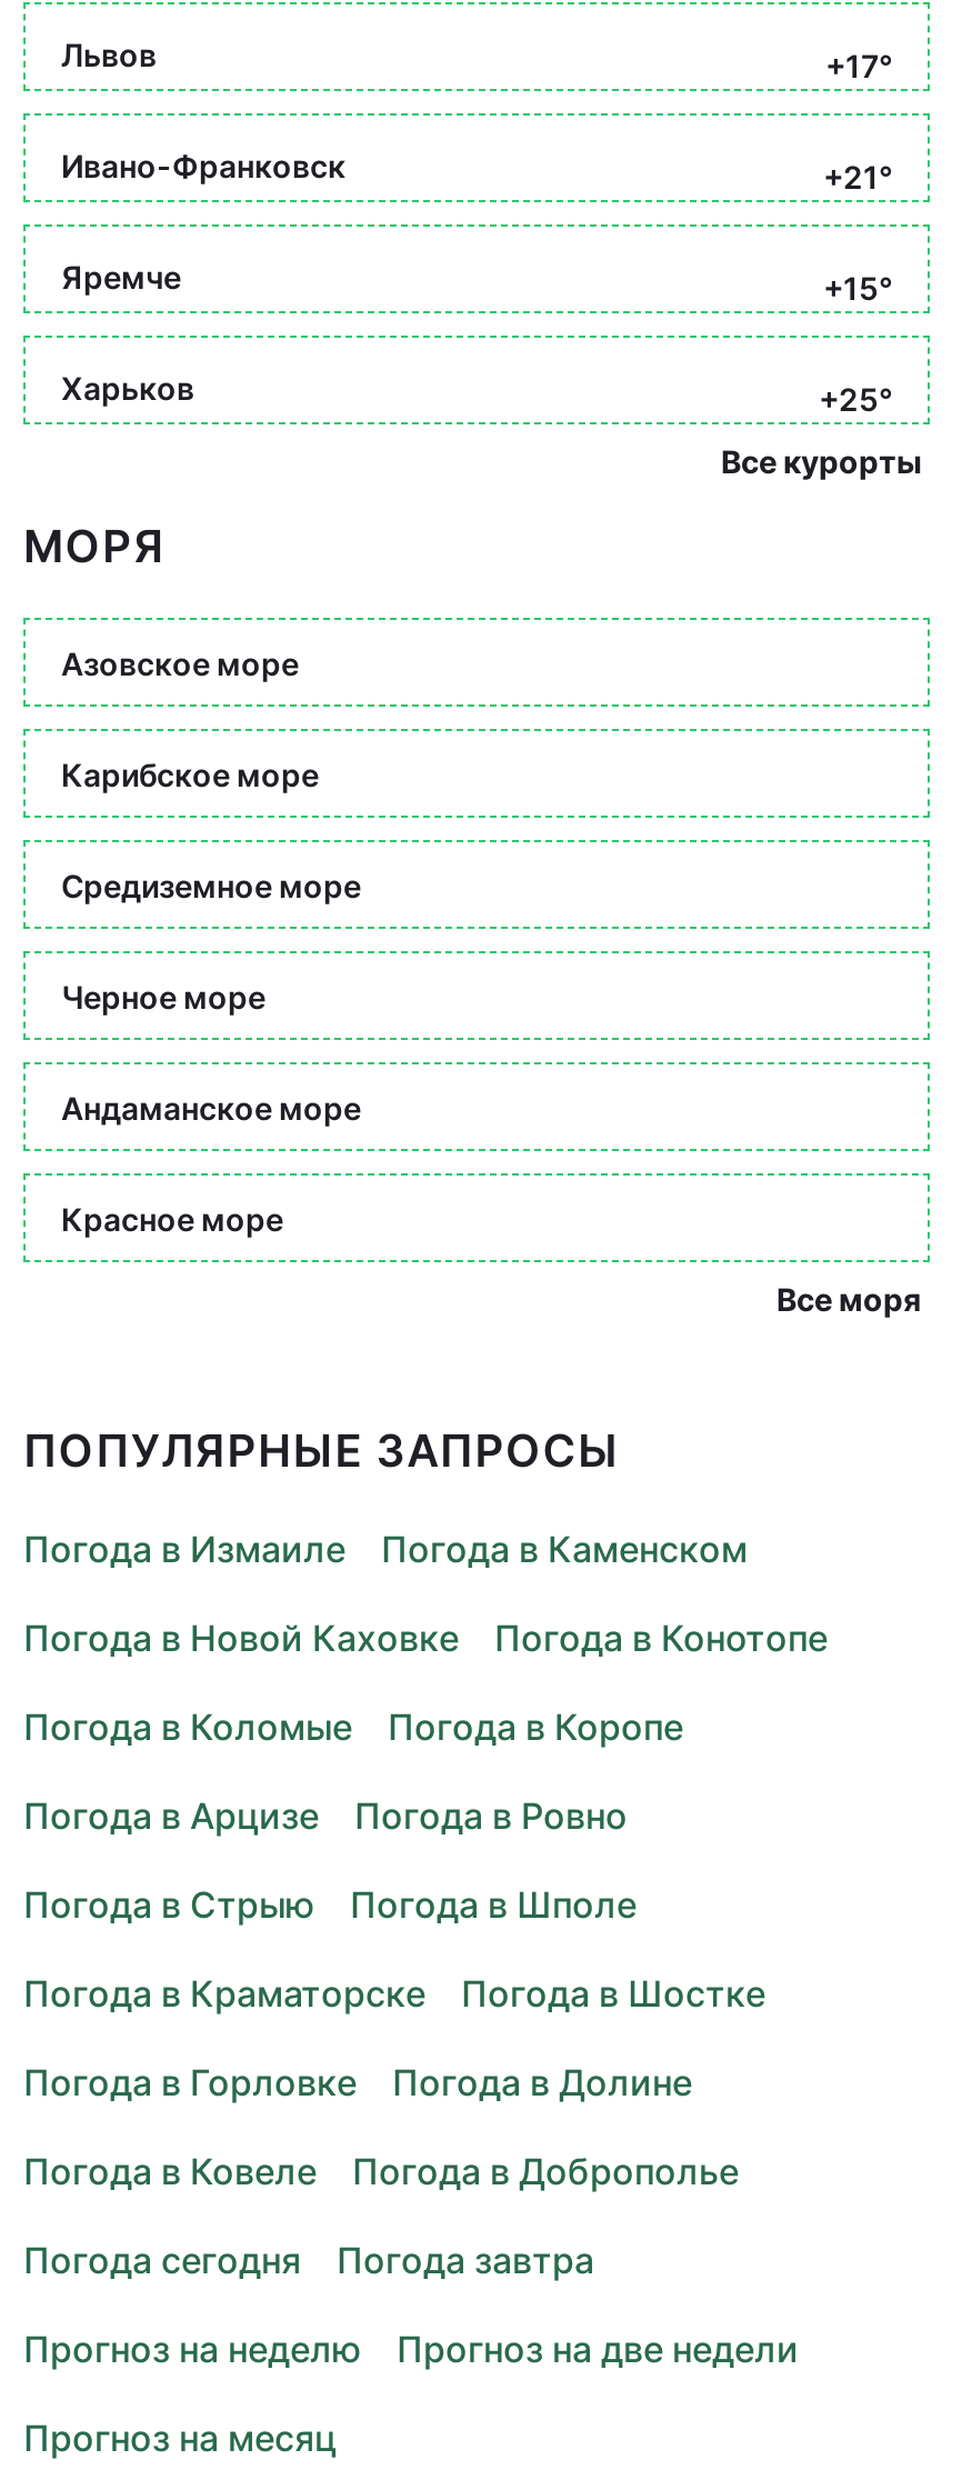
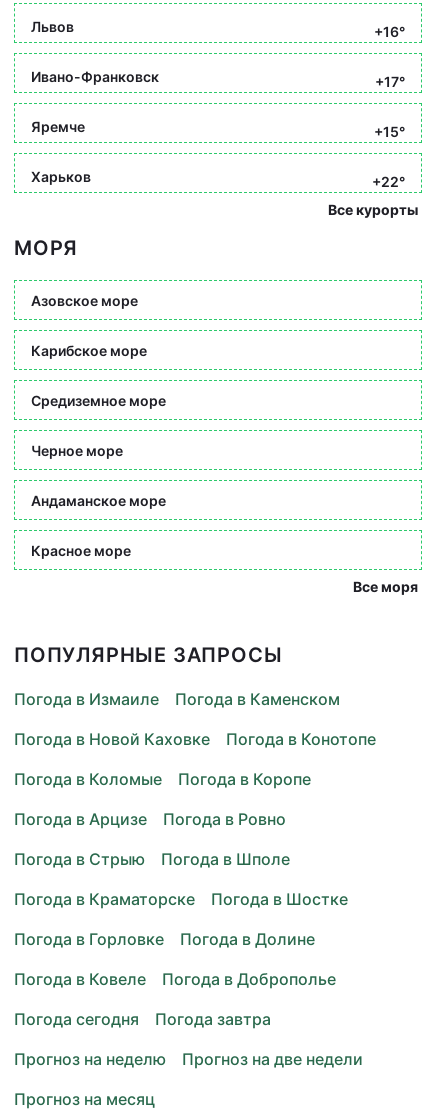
- +17°
+ +16°

- +21°
+ +17°

- +25°
+ +22°
